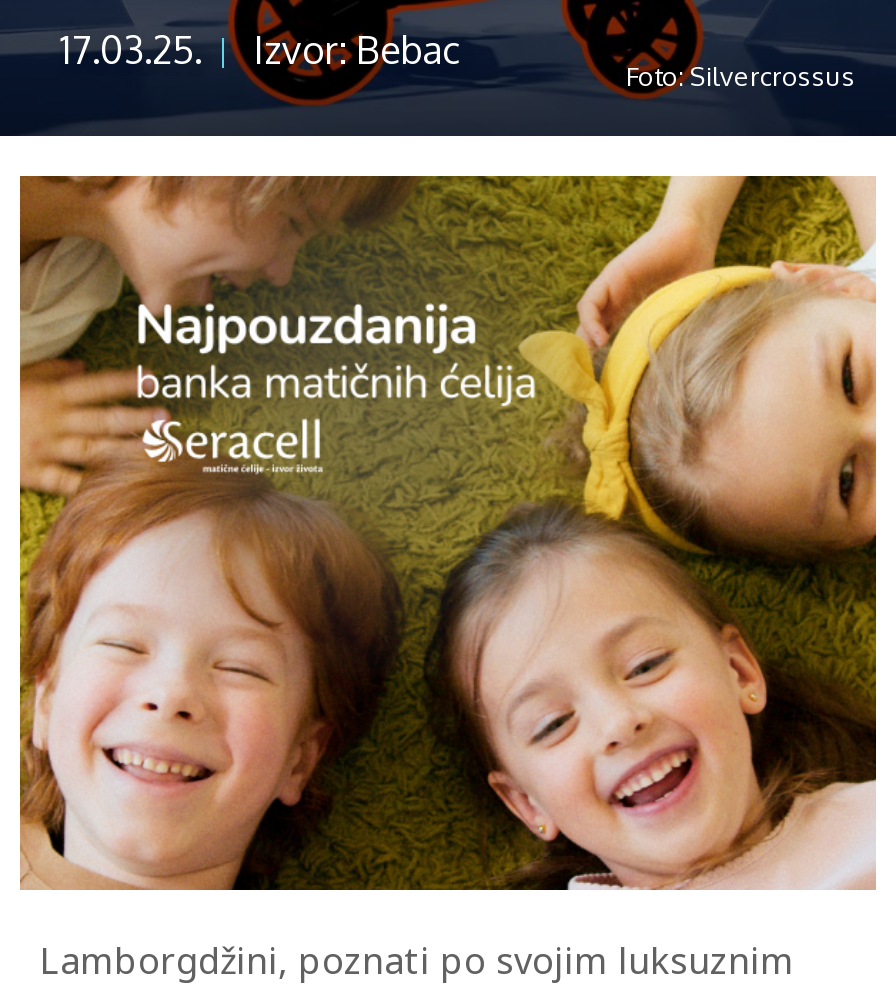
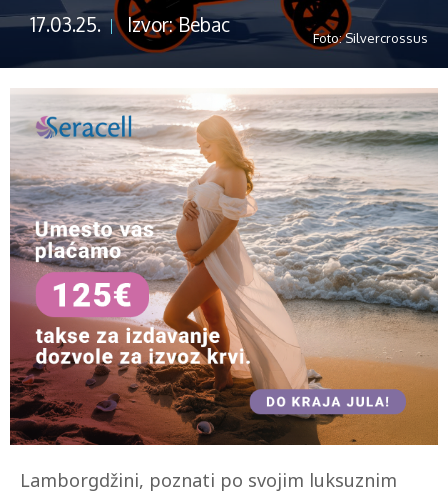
- [image]
+ [image]
